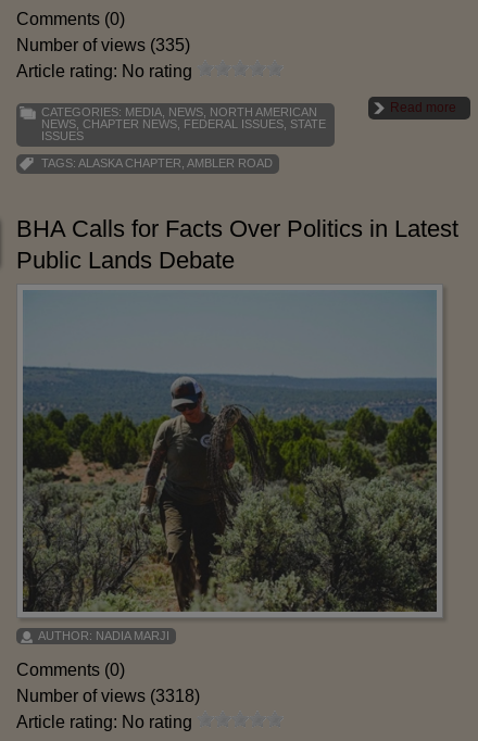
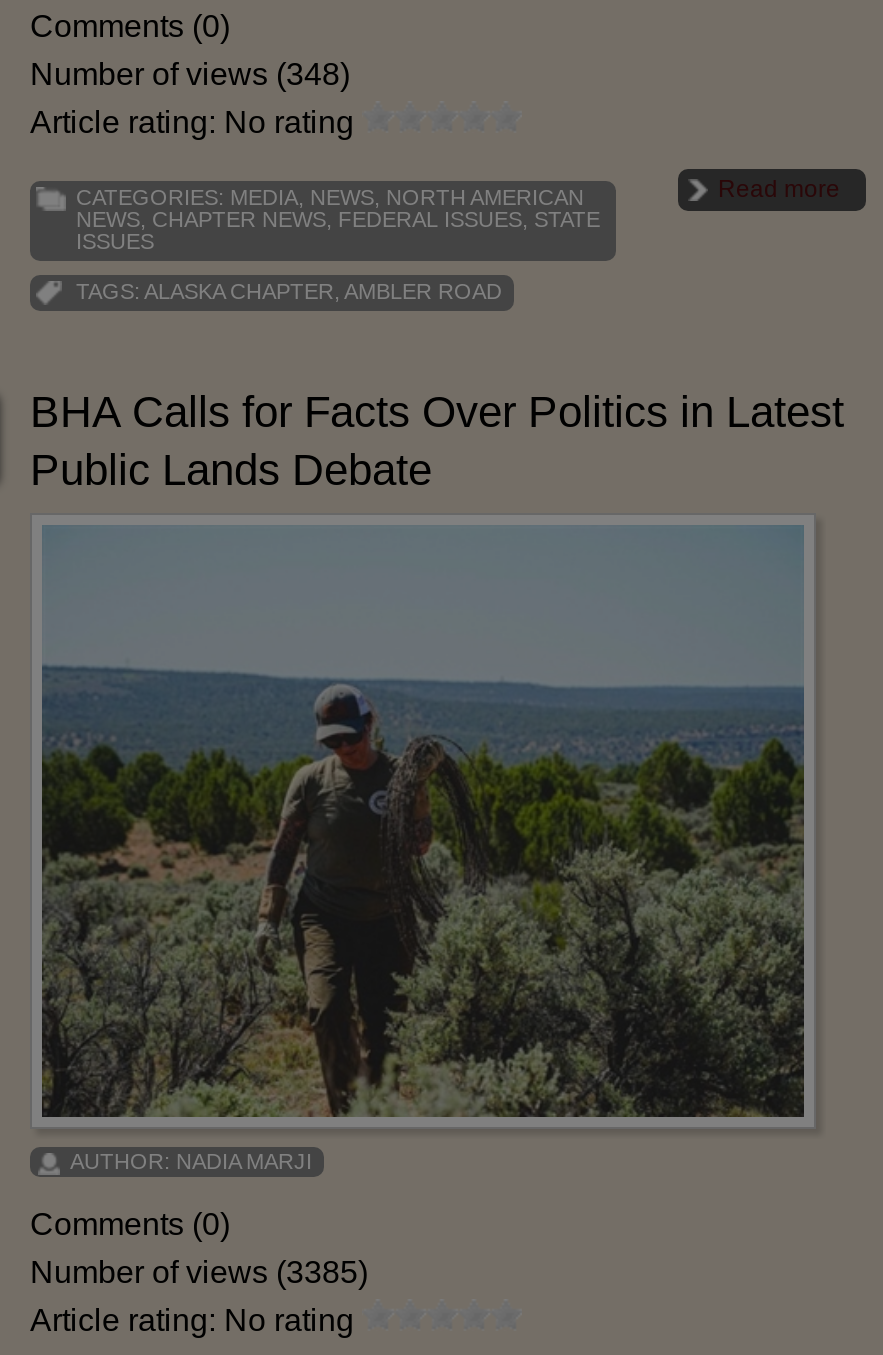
- Number of views (335)
+ Number of views (348)

- Number of views (3318)
+ Number of views (3385)
